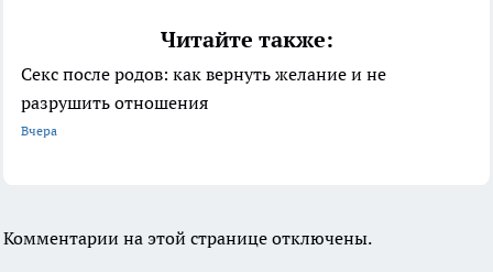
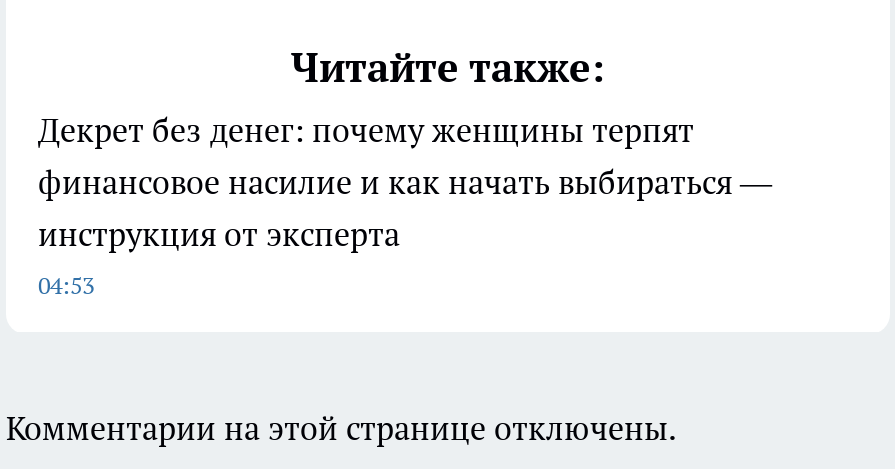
- Секс после родов: как вернуть желание и не
- разрушить отношения
- Вчера
+ Декрет без денег: почему женщины терпят
+ финансовое насилие и как начать выбираться —
+ инструкция от эксперта
+ 04:53
